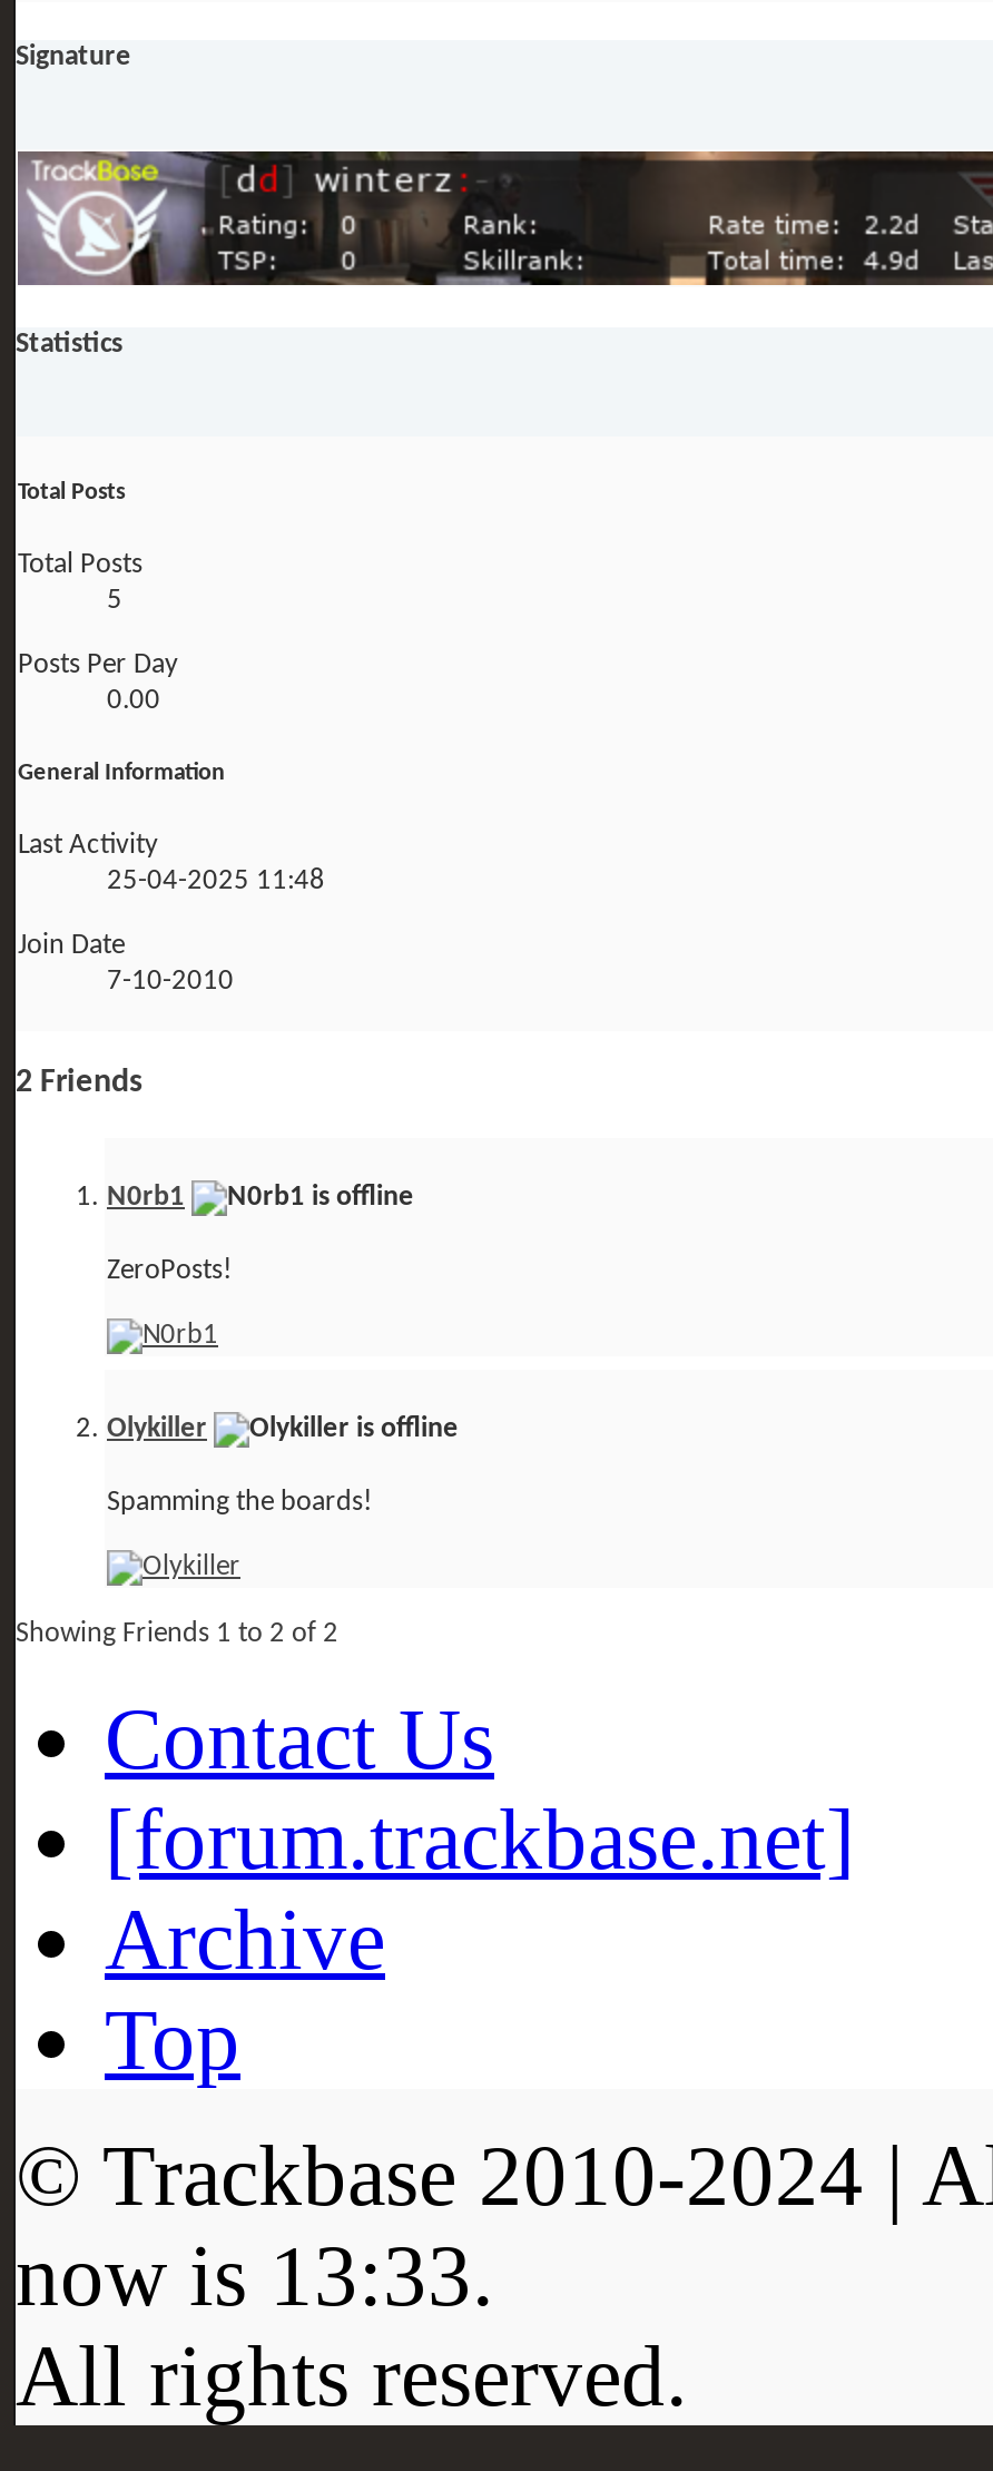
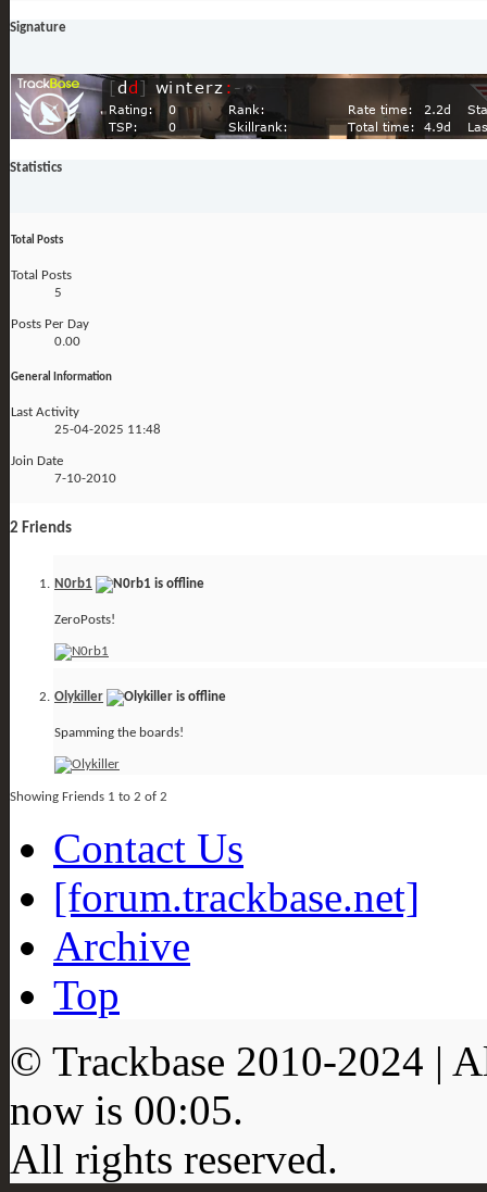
- now is 13:33.
+ now is 00:05.
